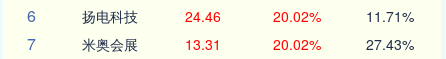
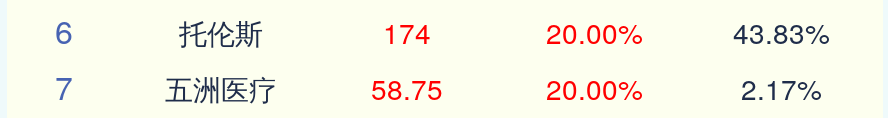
- 扬电科技
- 24.46
- 20.02%
- 11.71%
+ 托伦斯
+ 174
+ 20.00%
+ 43.83%

- 米奥会展
- 13.31
- 20.02%
- 27.43%
+ 五洲医疗
+ 58.75
+ 20.00%
+ 2.17%
